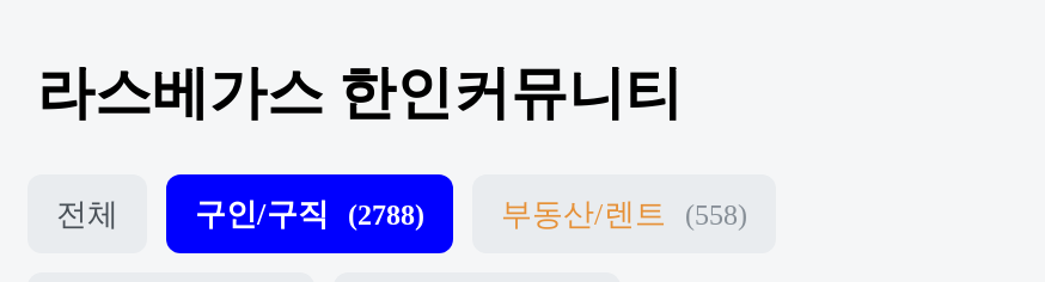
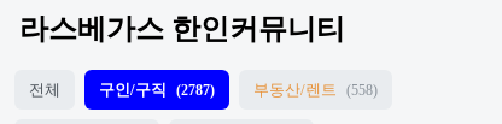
- 구인/구직 (2788)
+ 구인/구직 (2787)
